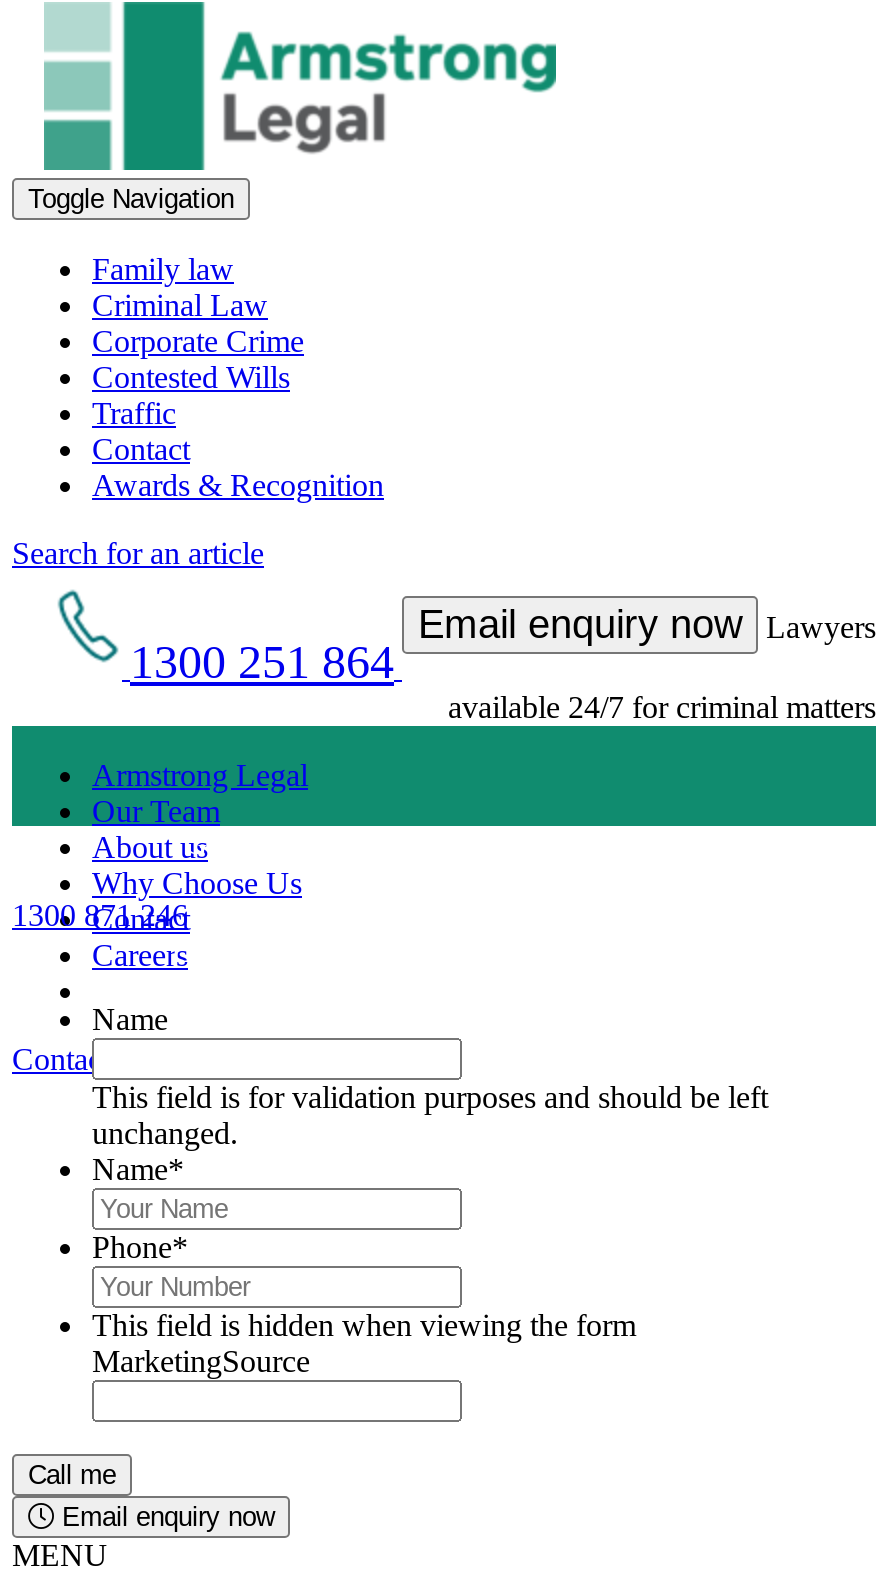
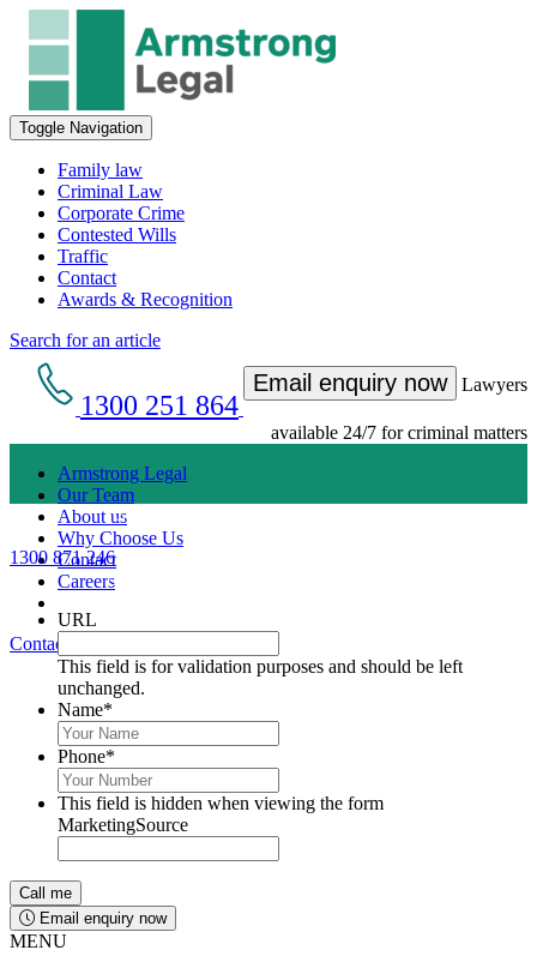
- Name
+ URL
